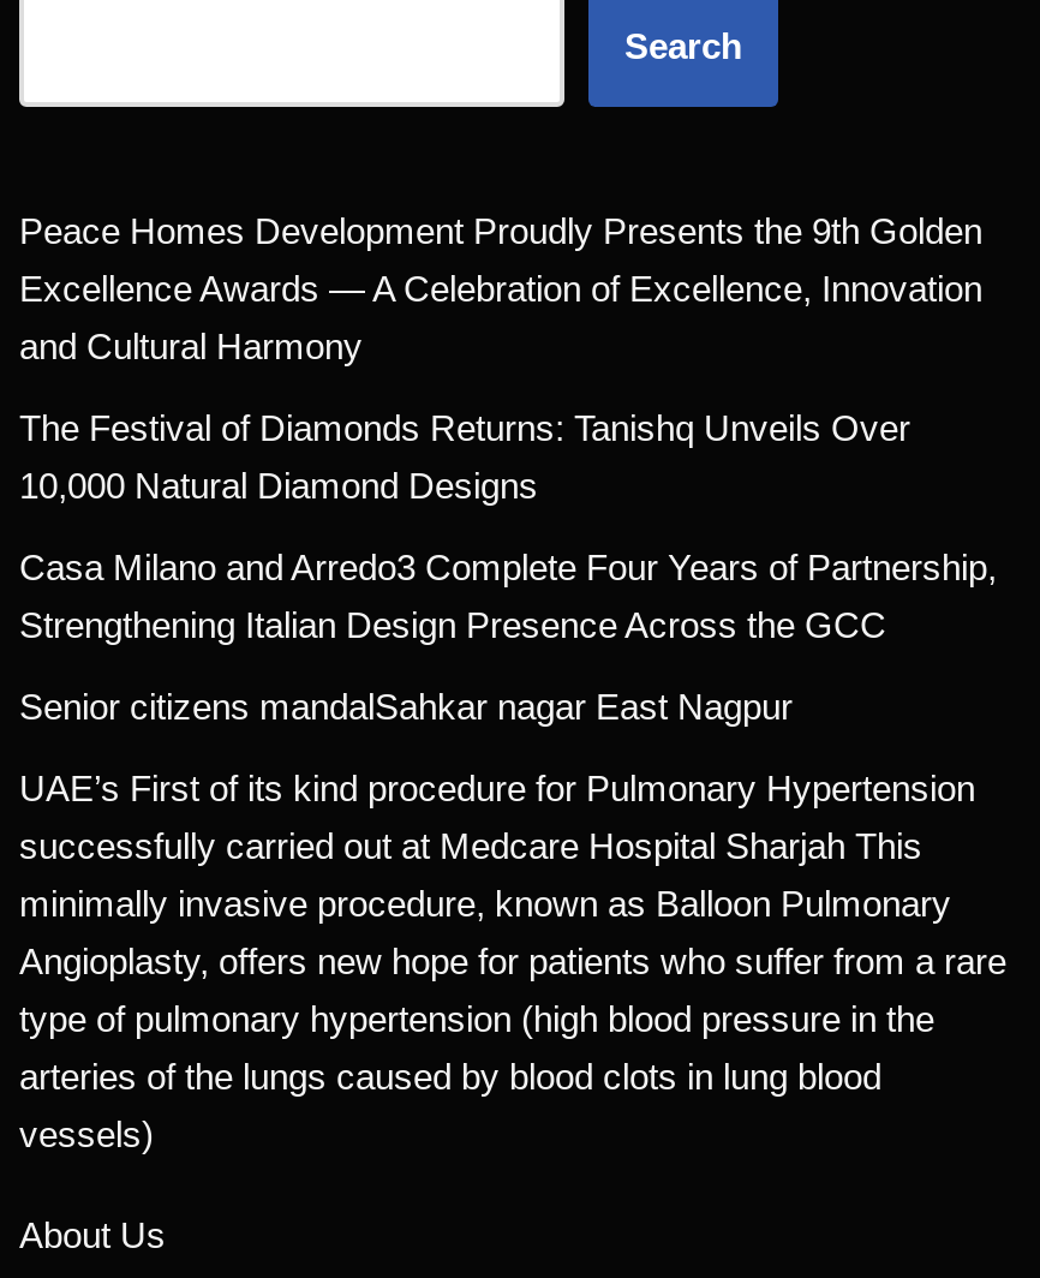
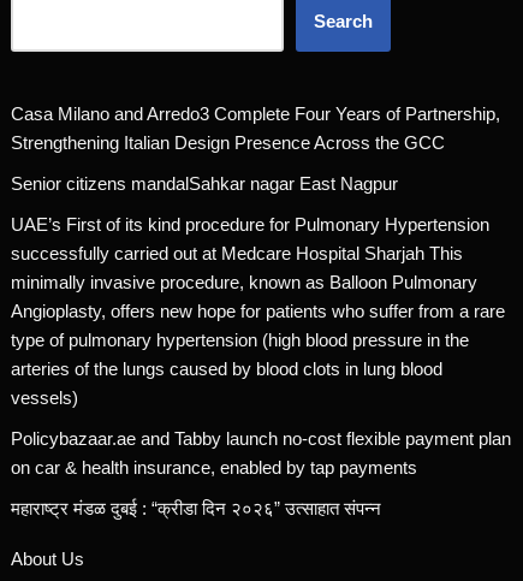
- Peace Homes Development Proudly Presents the 9th Golden
- Excellence Awards — A Celebration of Excellence, Innovation
- and Cultural Harmony
- The Festival of Diamonds Returns: Tanishq Unveils Over
- 10,000 Natural Diamond Designs

moved up: Casa Milano and Arredo3 Complete Four Years of Partnership, | Strengthening Italian Design Presence Across the GCC | Senior citizens mandalSahkar nagar East Nagpur | ... | arteries of the lungs caused by blood clots in lung blood | vessels)

+ Policybazaar.ae and Tabby launch no-cost flexible payment plan
+ on car & health insurance, enabled by tap payments
+ महाराष्ट्र मंडळ दुबई : “क्रीडा दिन २०२६” उत्साहात संपन्न
